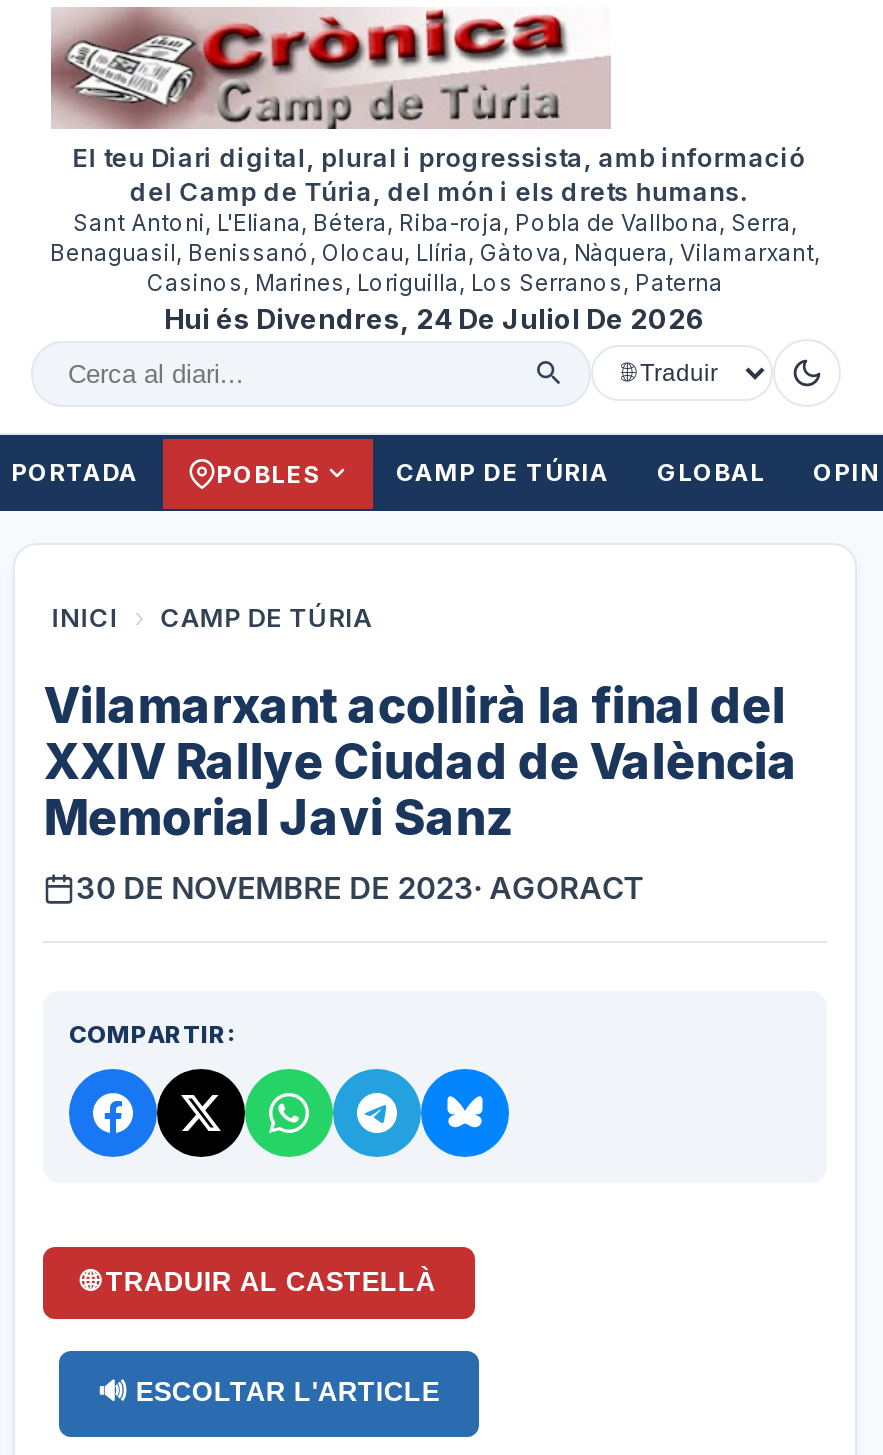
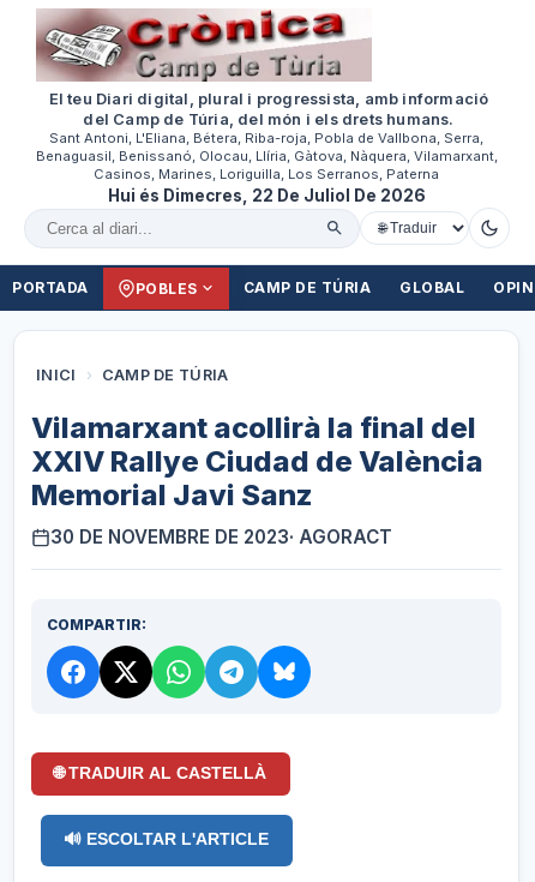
- Hui és Divendres, 24 De Juliol De 2026
+ Hui és Dimecres, 22 De Juliol De 2026
